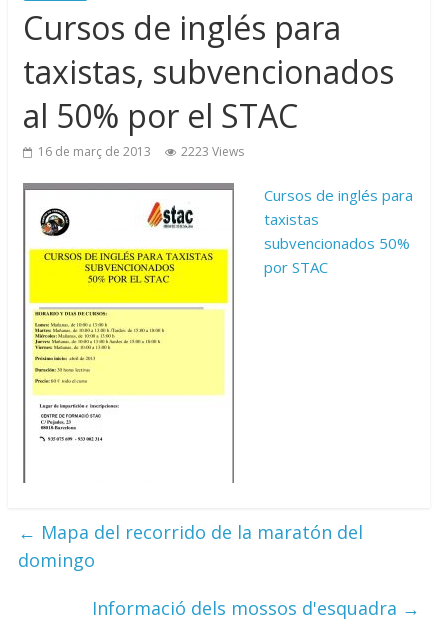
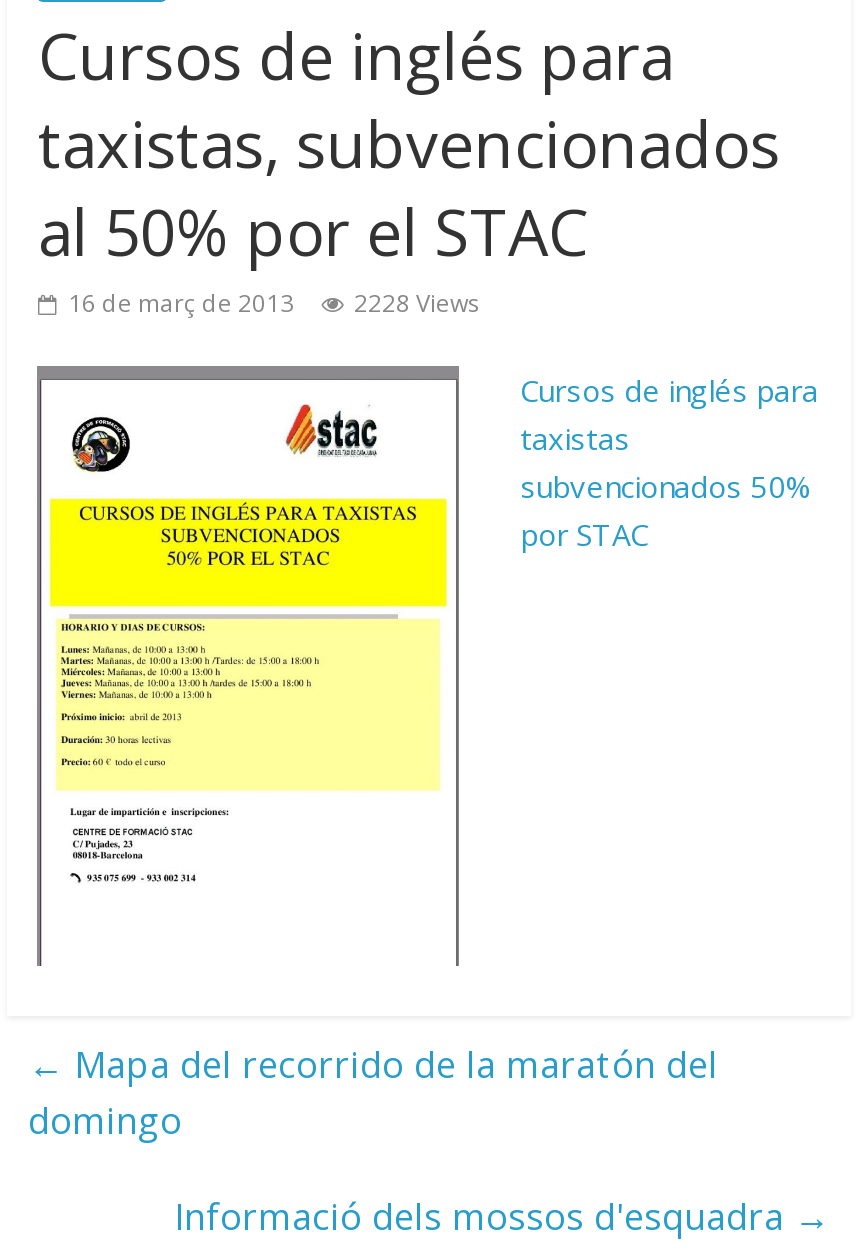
- 16 de març de 2013 2223 Views
+ 16 de març de 2013 2228 Views
